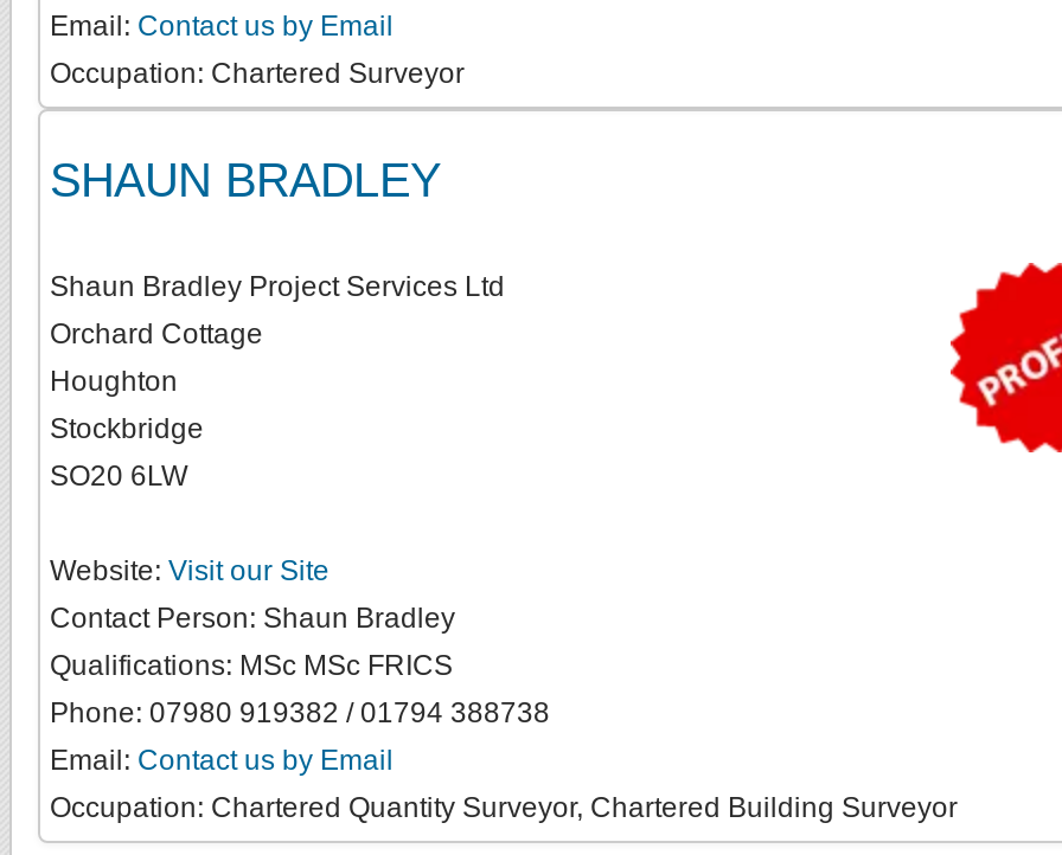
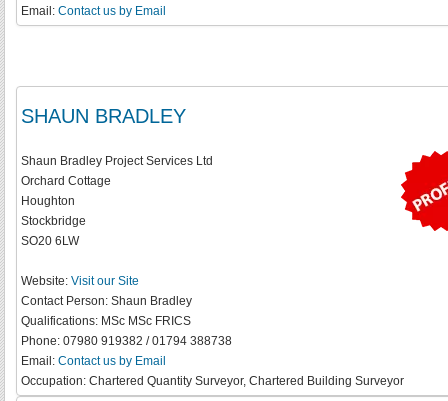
- Occupation: Chartered Surveyor
